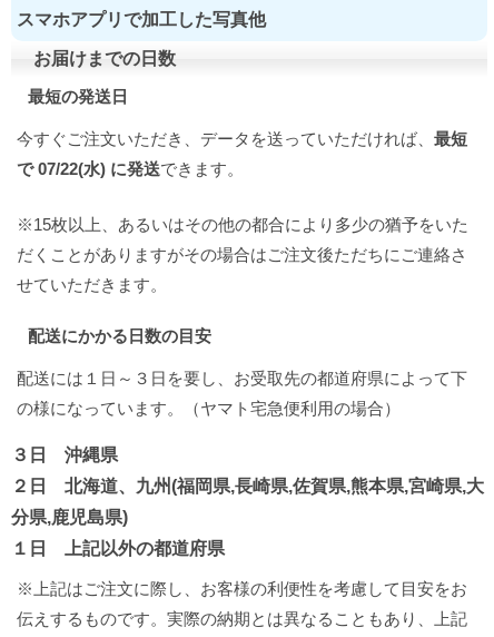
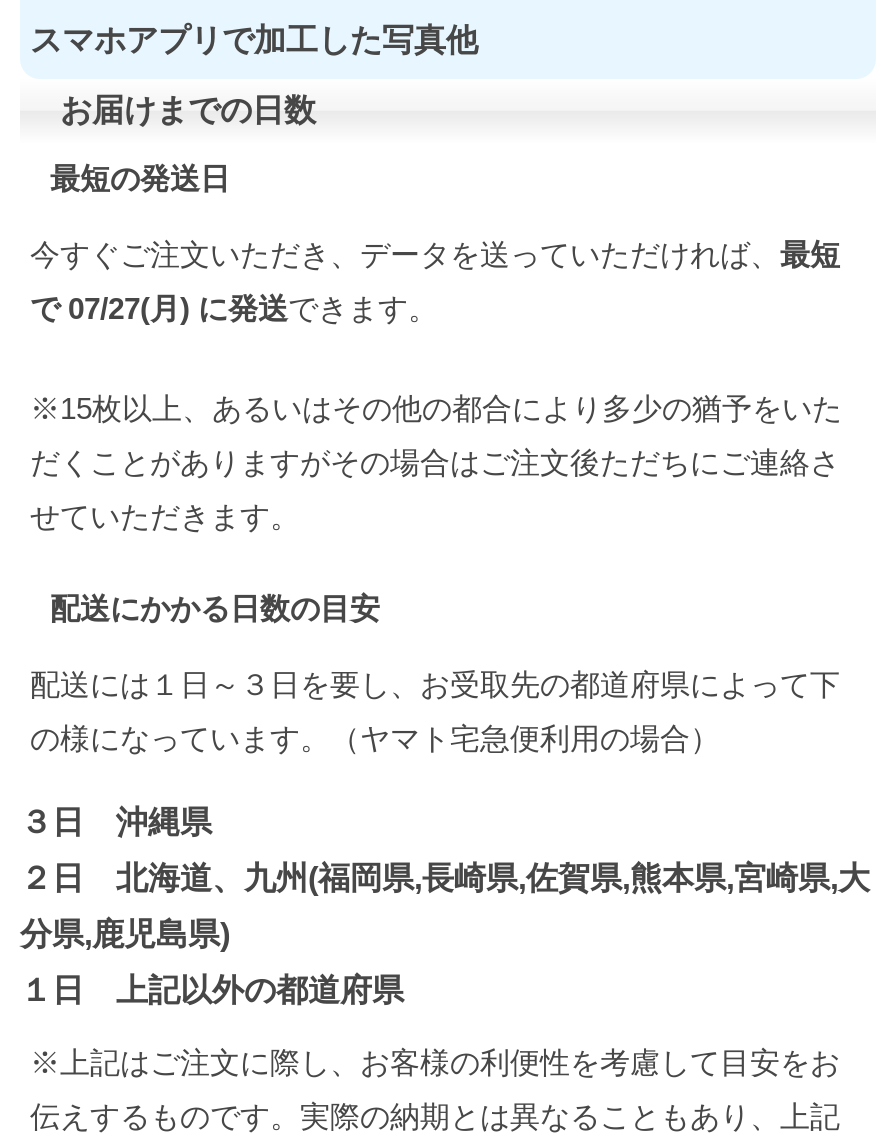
- で 07/22(水) に発送できます。
+ で 07/27(月) に発送できます。
